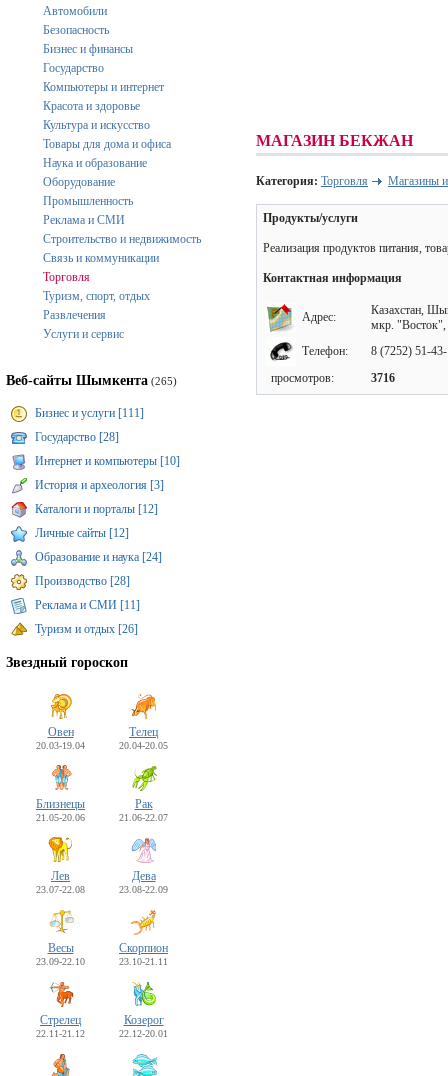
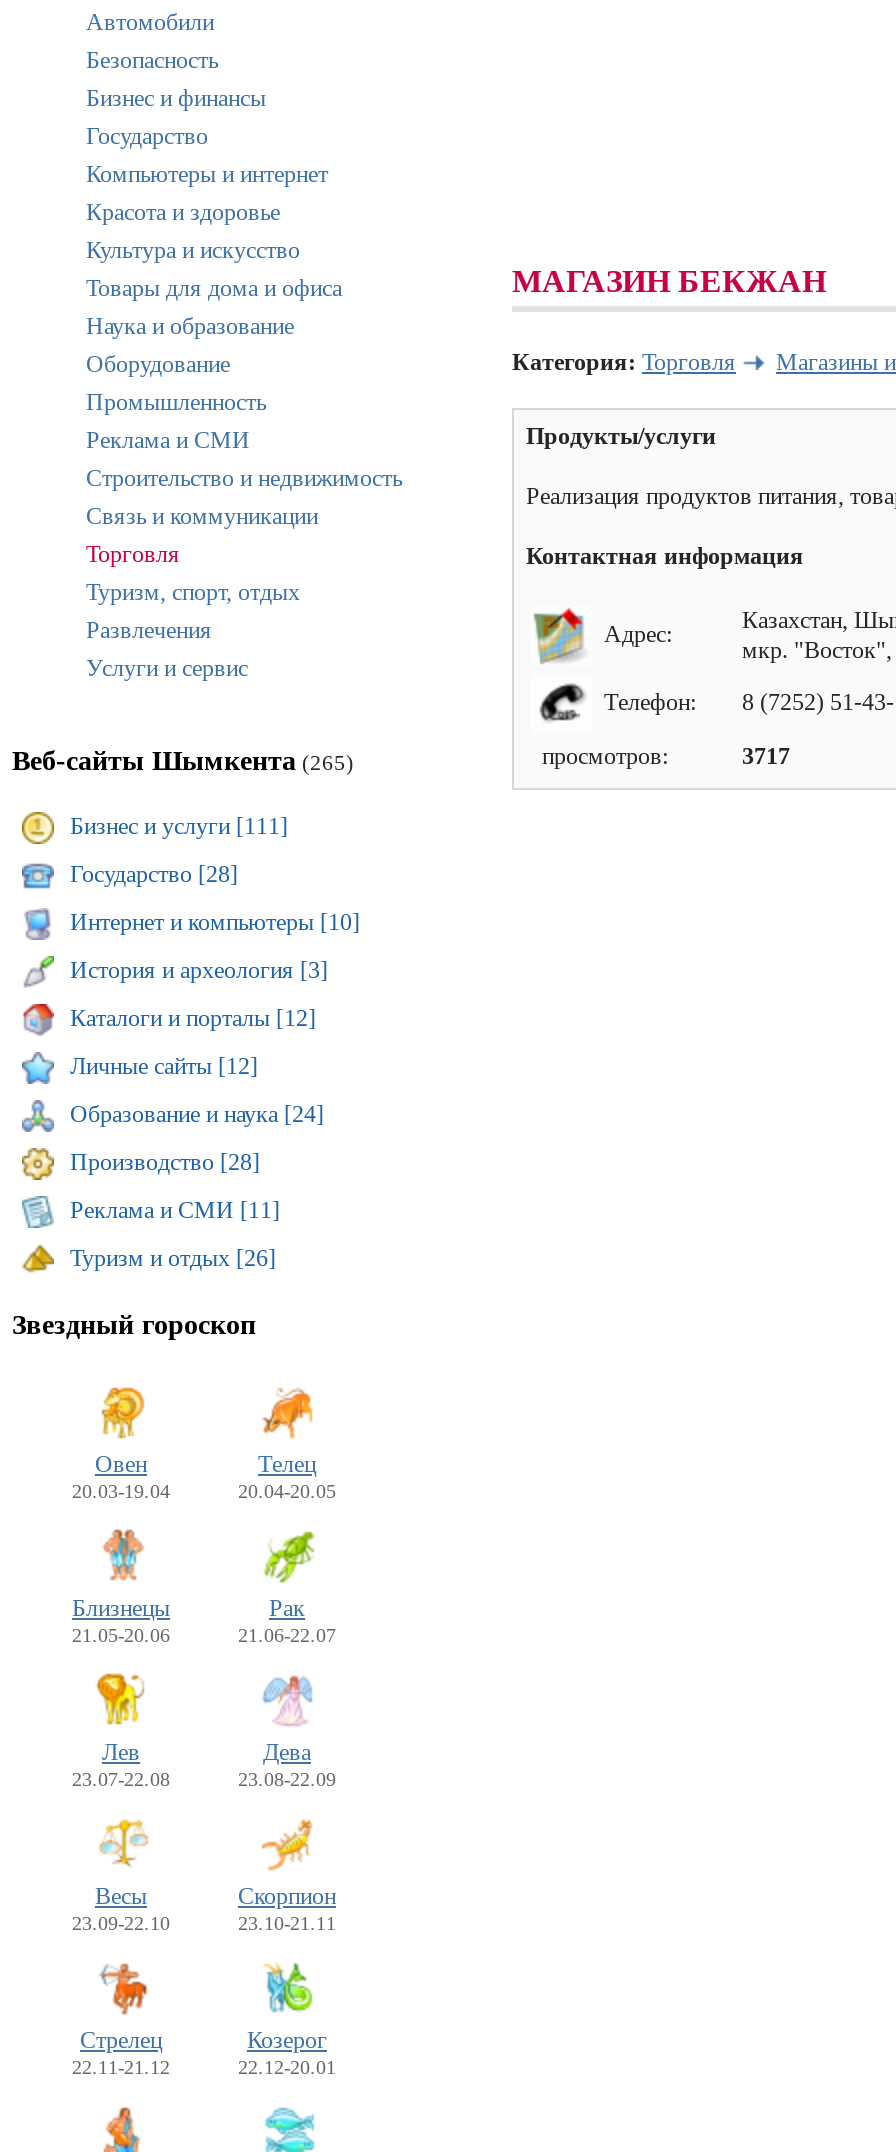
- 3716
+ 3717
